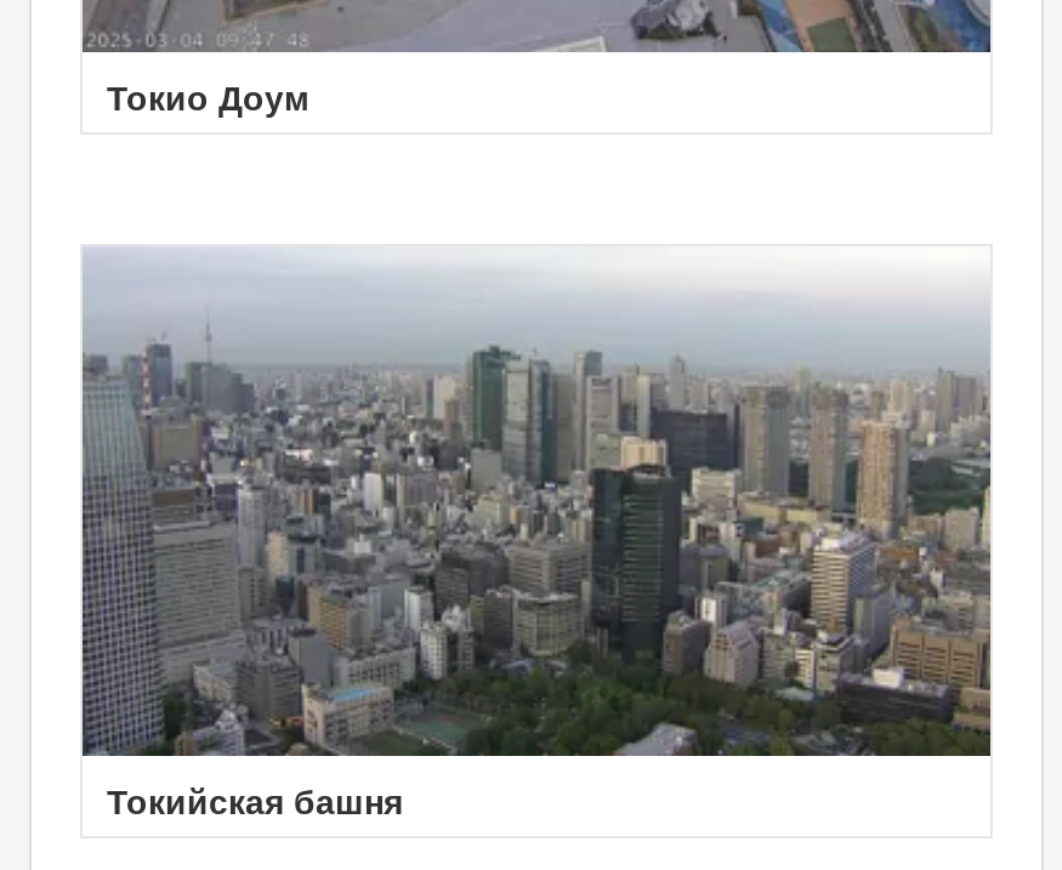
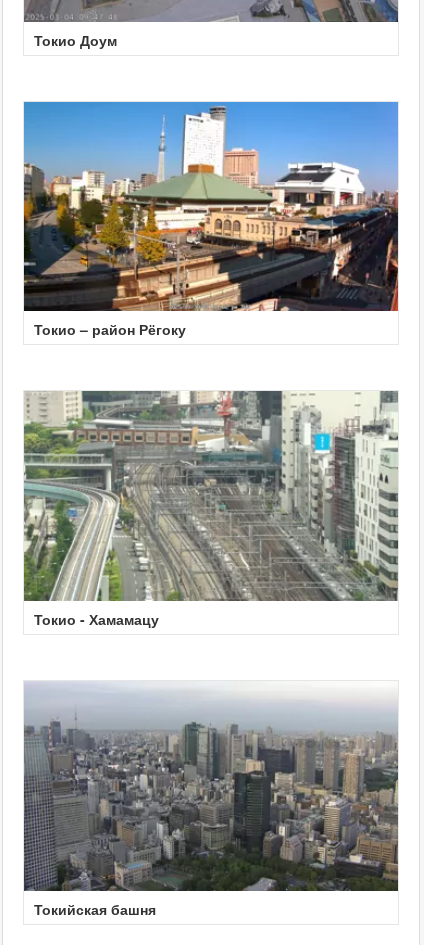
+ [image]
+ Токио – район Рёгоку

+ [image]
+ Токио - Хамамацу
